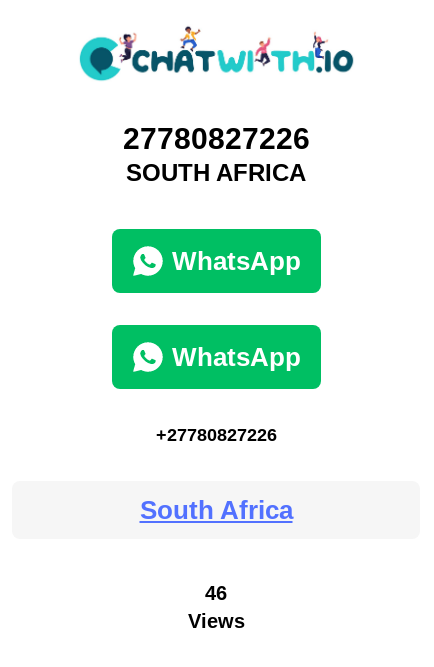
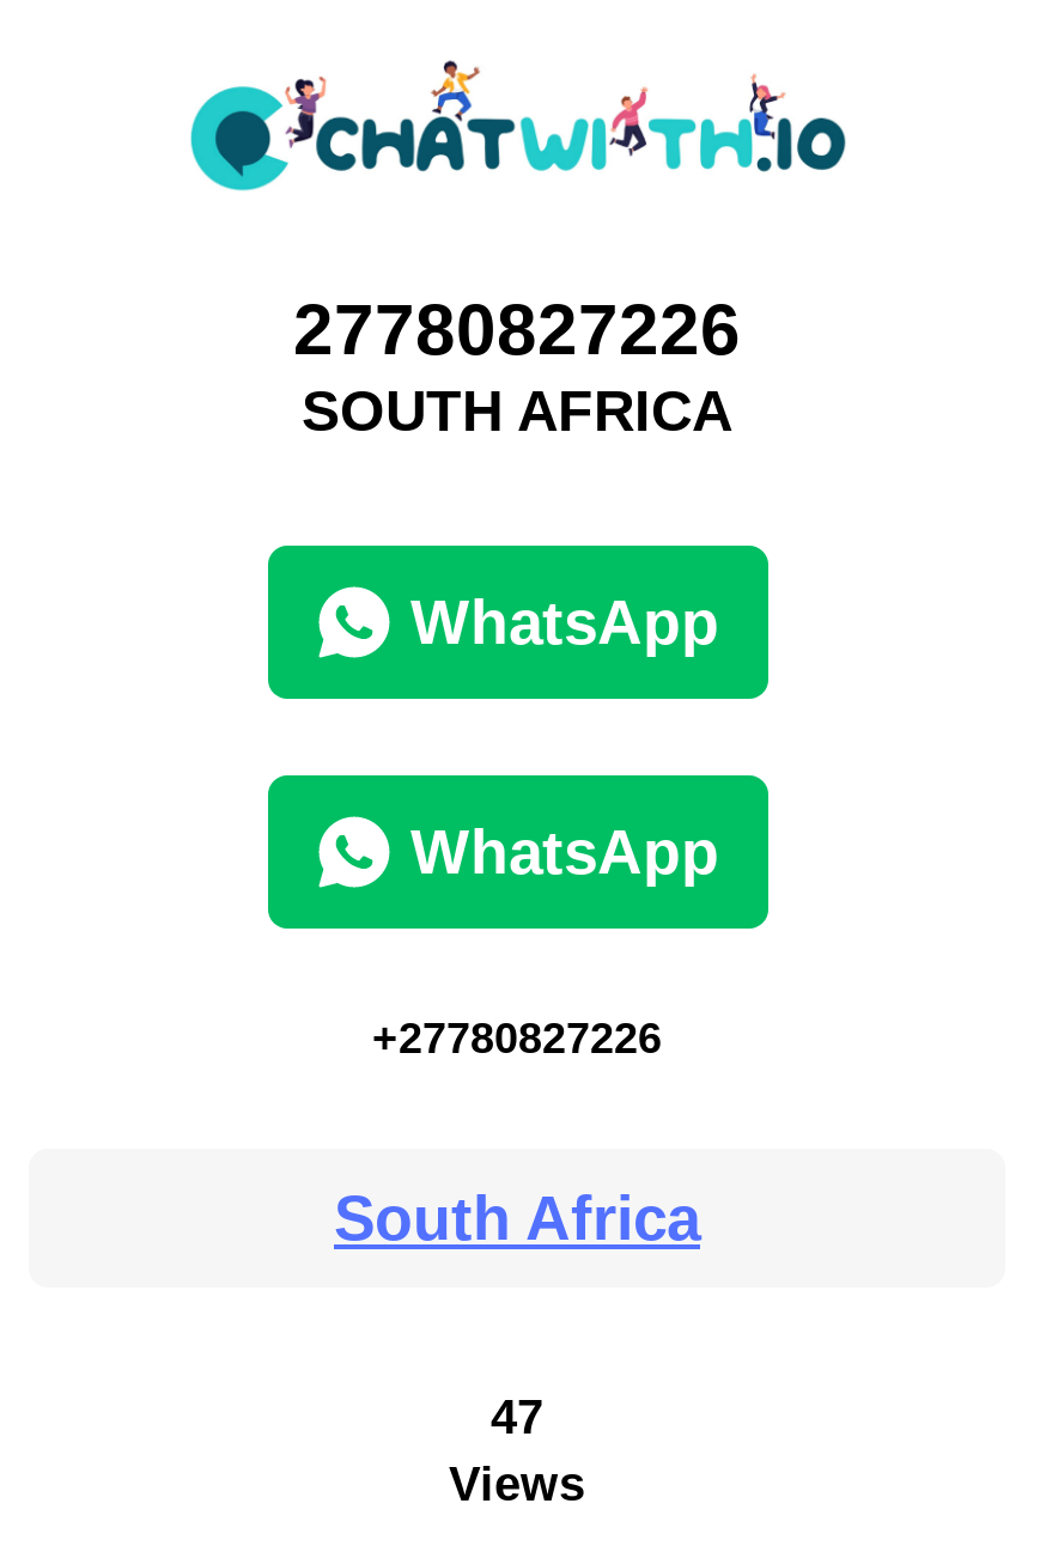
- 46
+ 47
